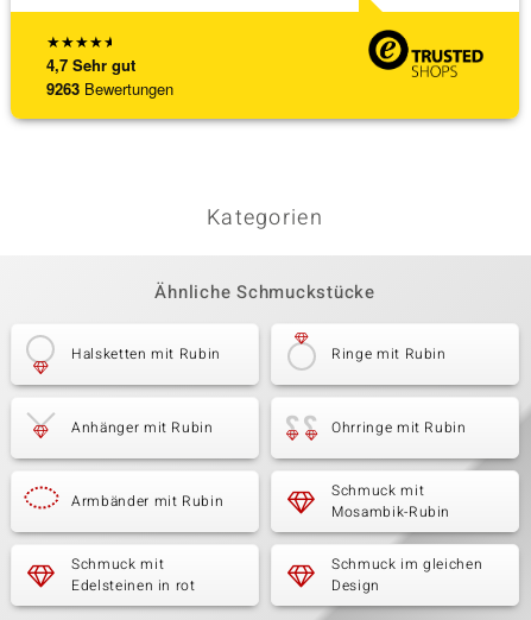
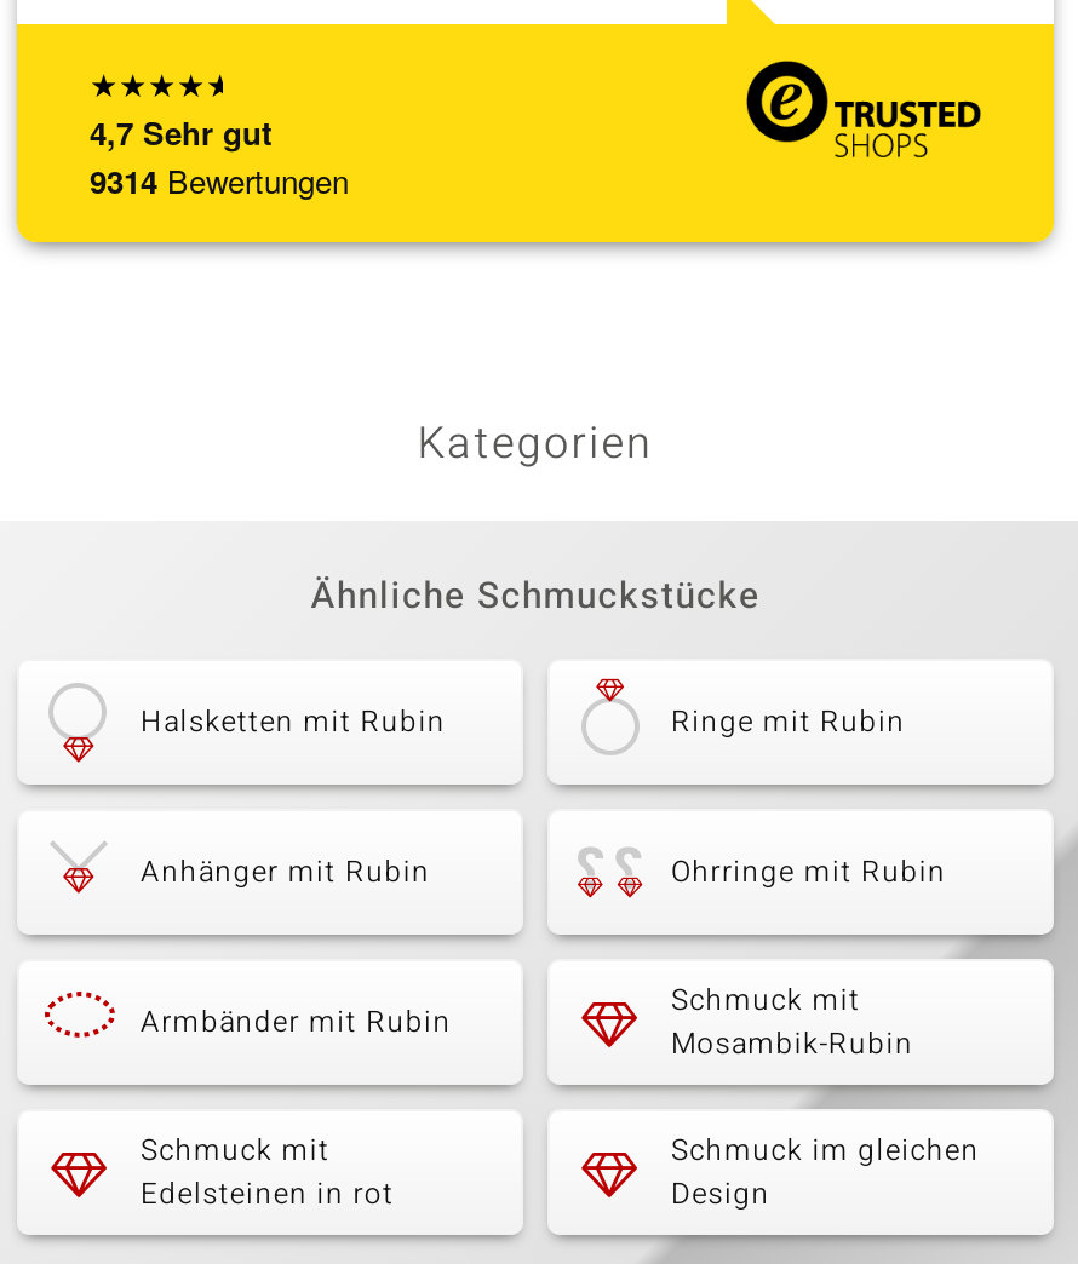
- 9263 Bewertungen
+ 9314 Bewertungen
